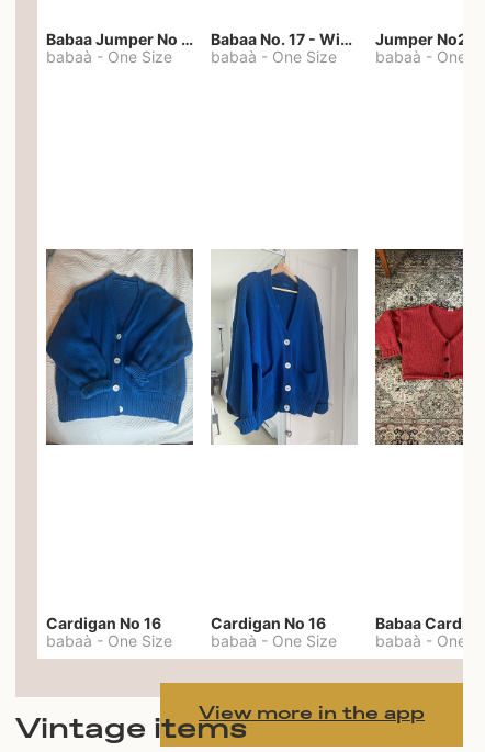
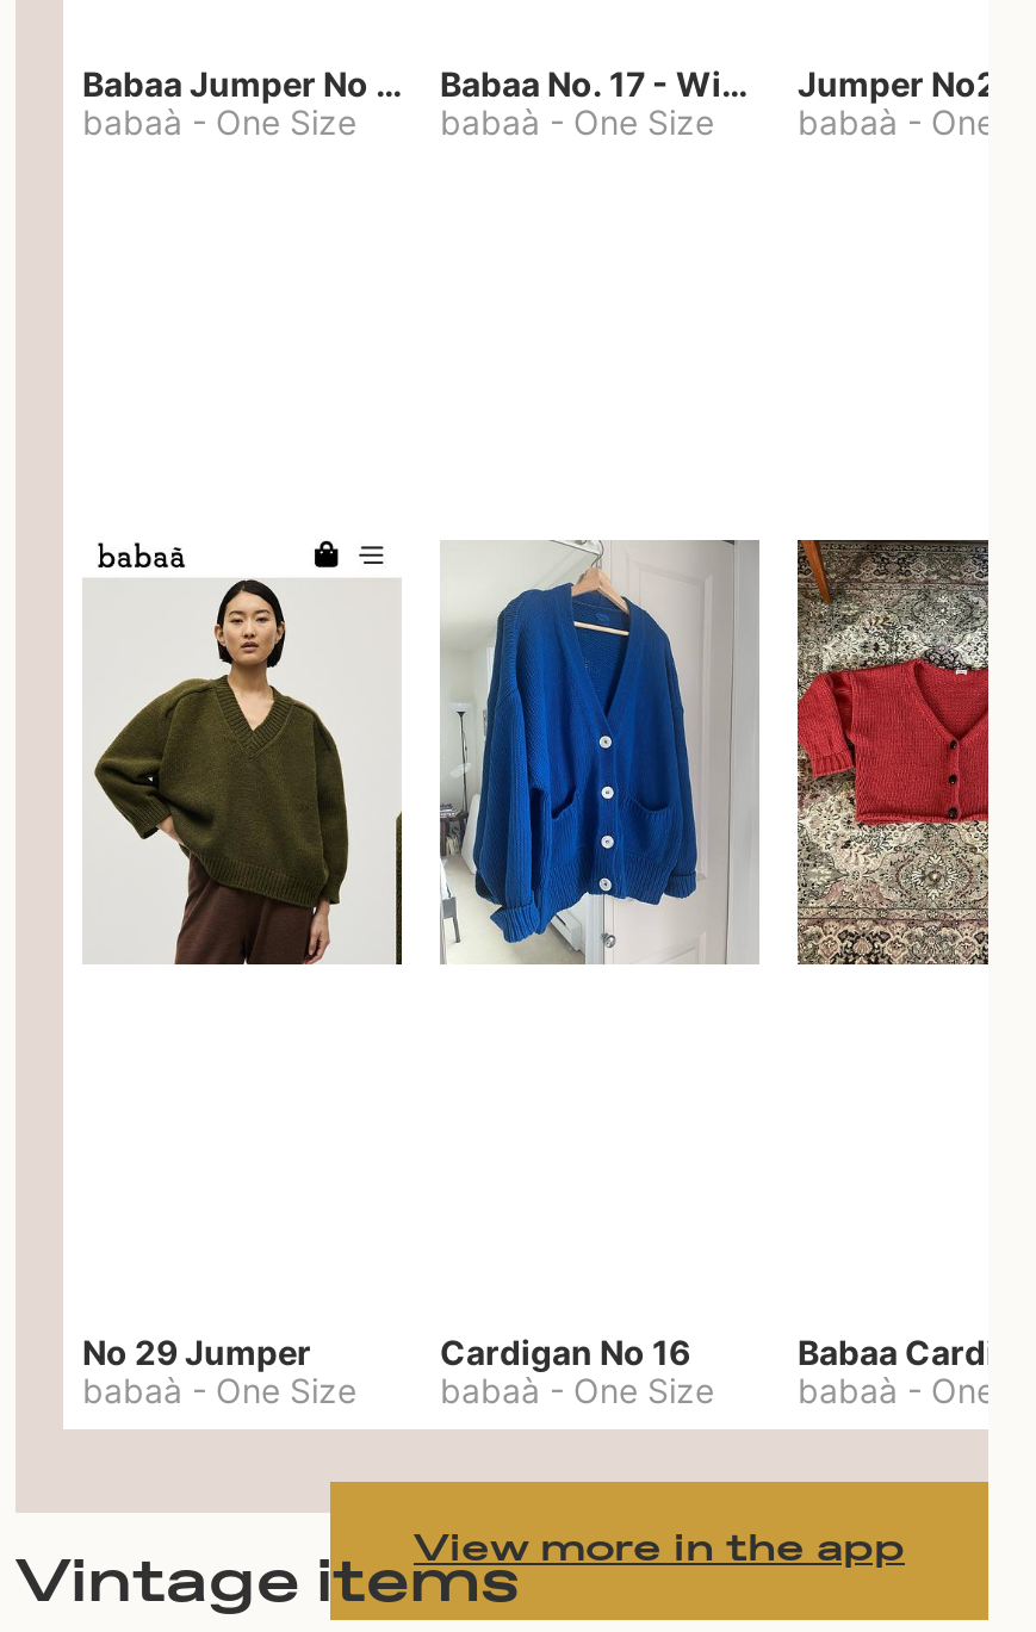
- [image]
+ [image]

- Cardigan No 16
+ No 29 Jumper
